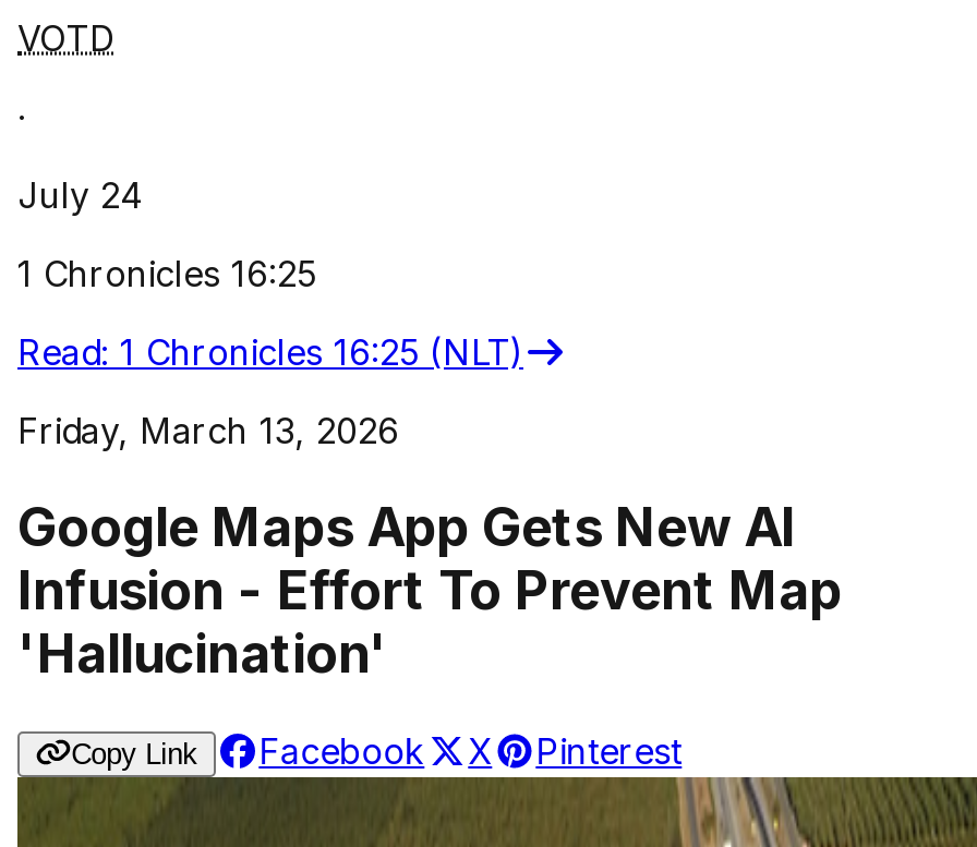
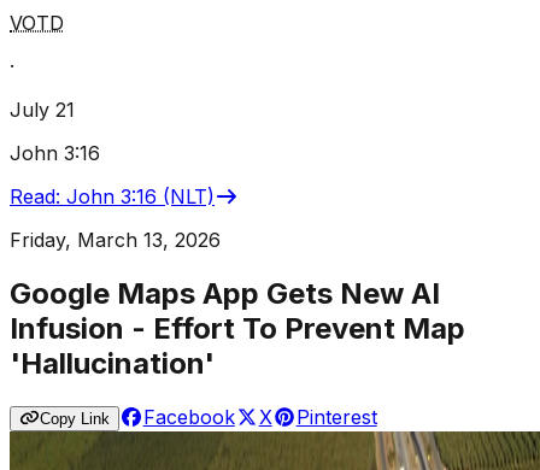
- July 24
+ July 21

- 1 Chronicles 16:25
+ John 3:16

- Read: 1 Chronicles 16:25 (NLT)
+ Read: John 3:16 (NLT)
